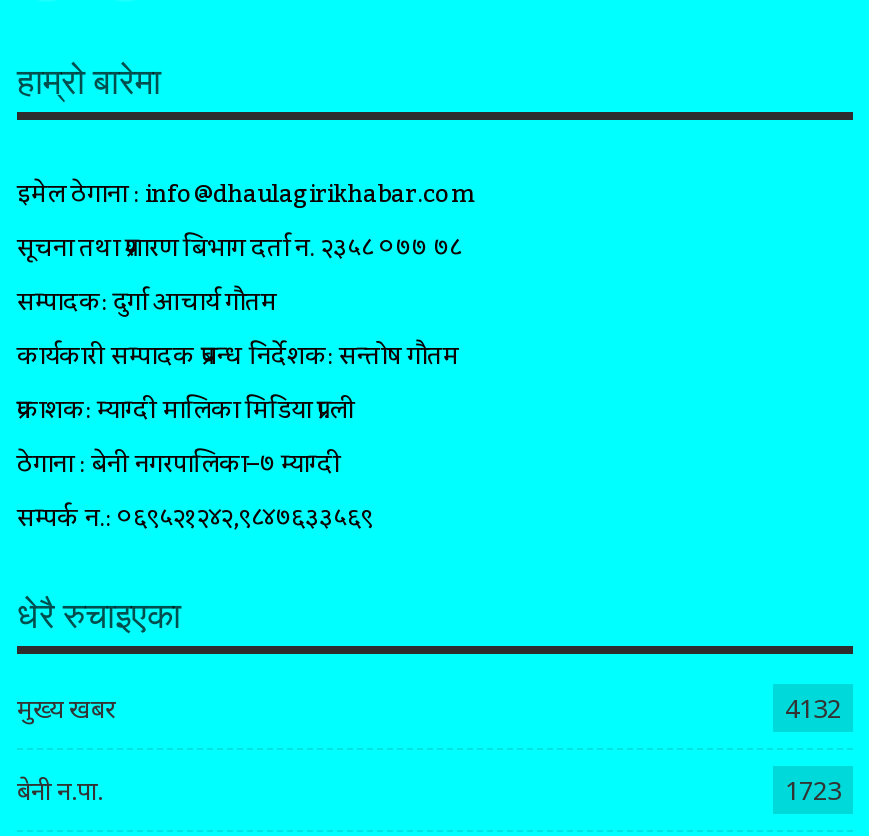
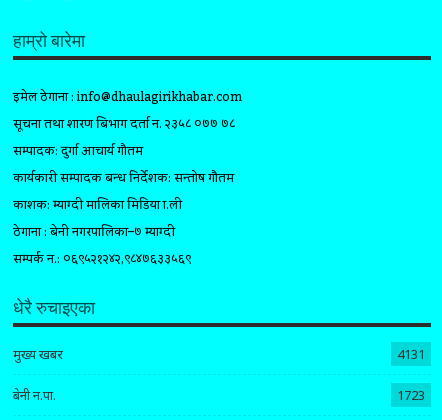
- 4132
+ 4131
